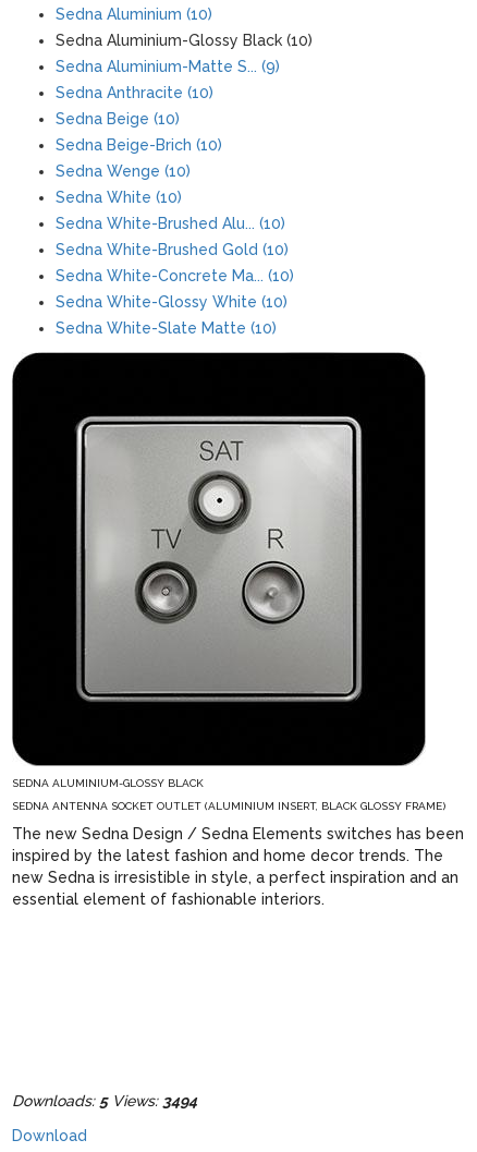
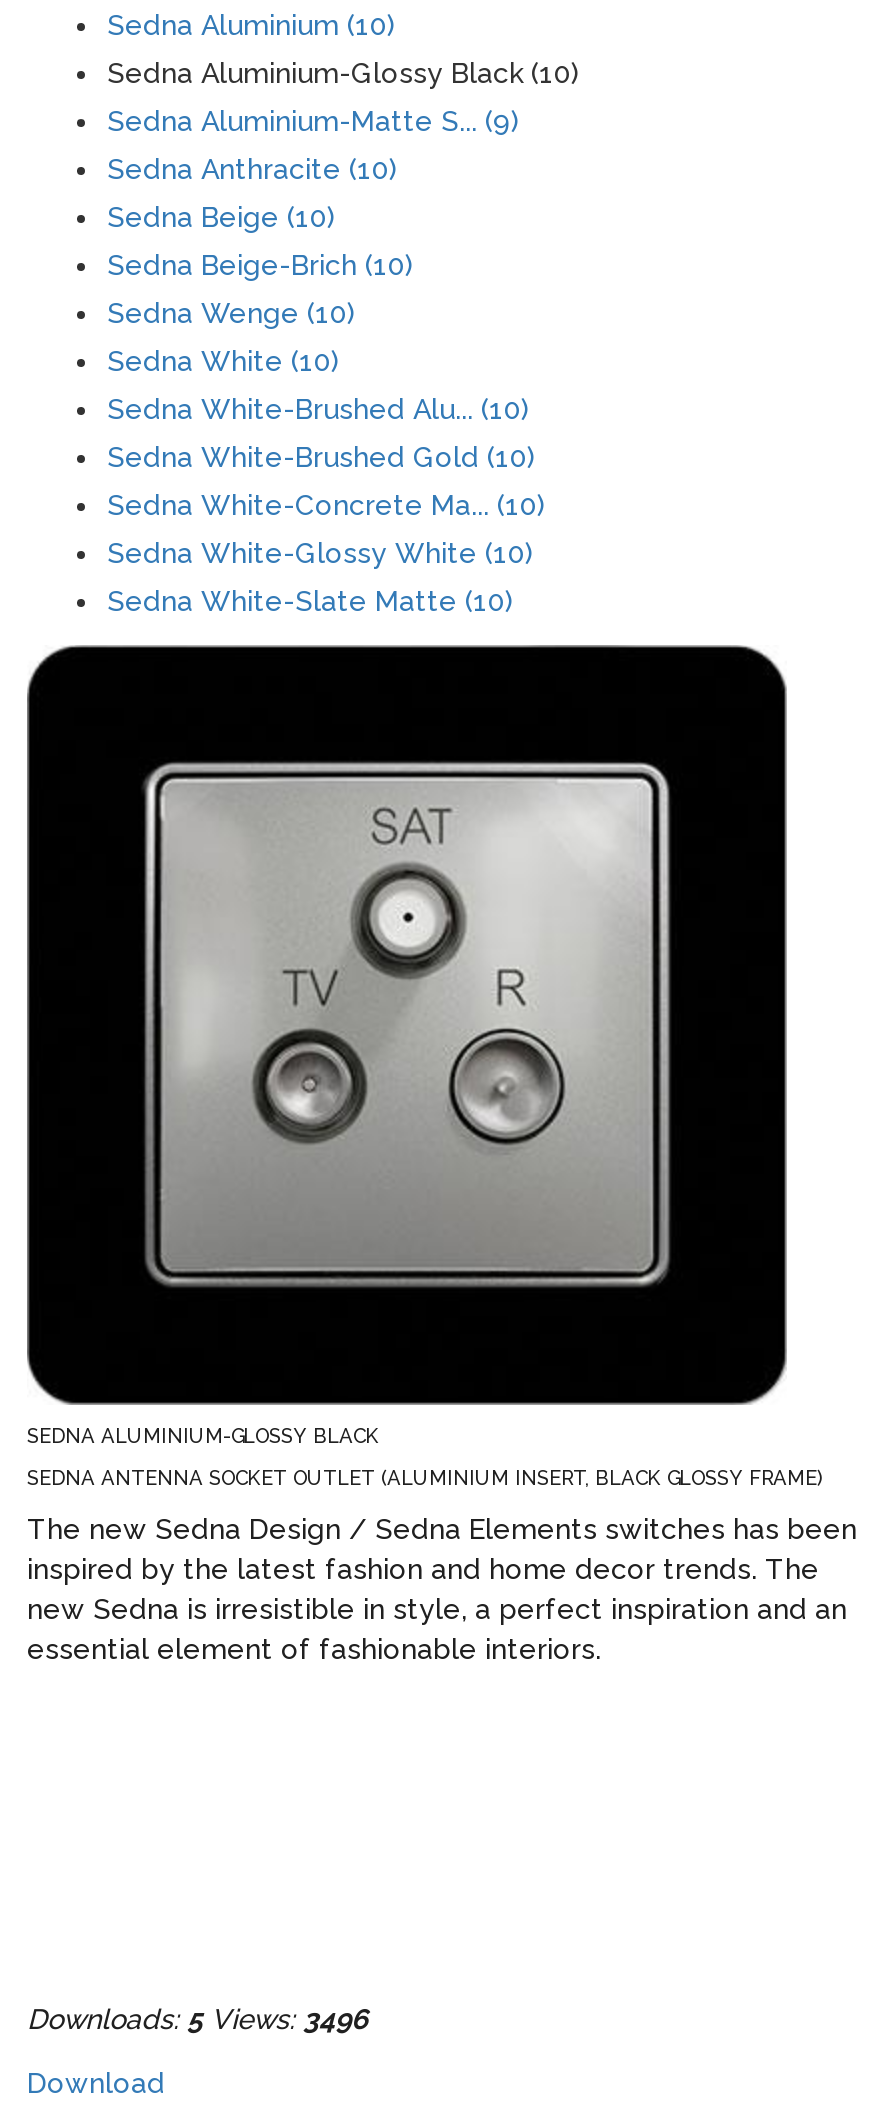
- Downloads: 5 Views: 3494
+ Downloads: 5 Views: 3496
